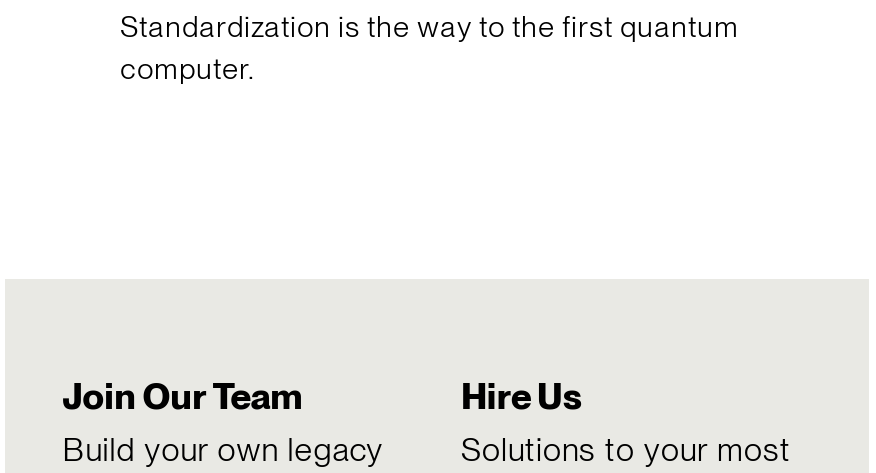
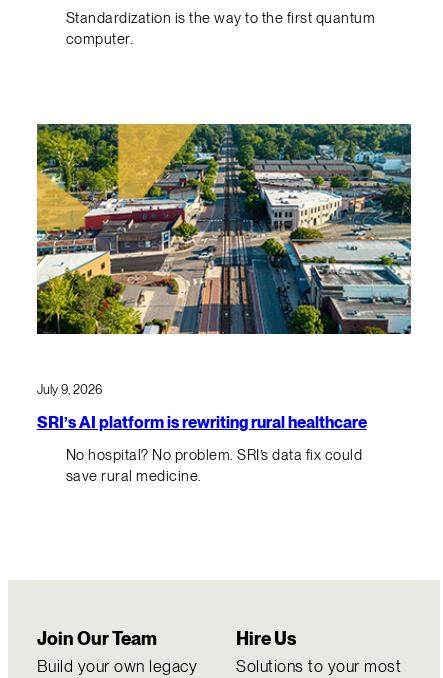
+ [image]

+ July 9, 2026
+ SRI’s AI platform is rewriting rural healthcare
+ No hospital? No problem. SRI’s data fix could
+ save rural medicine.
